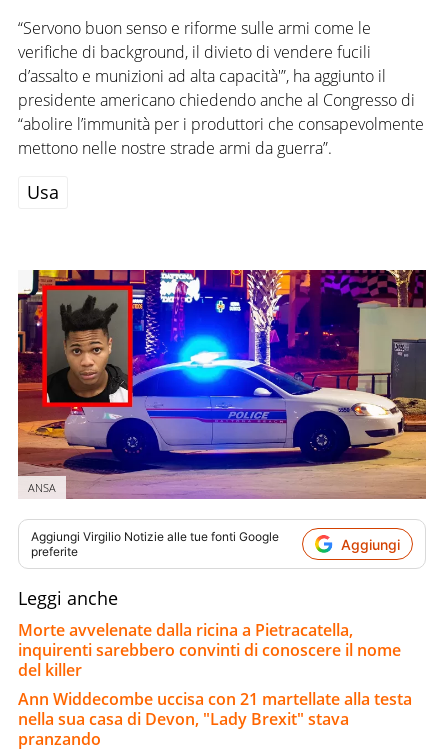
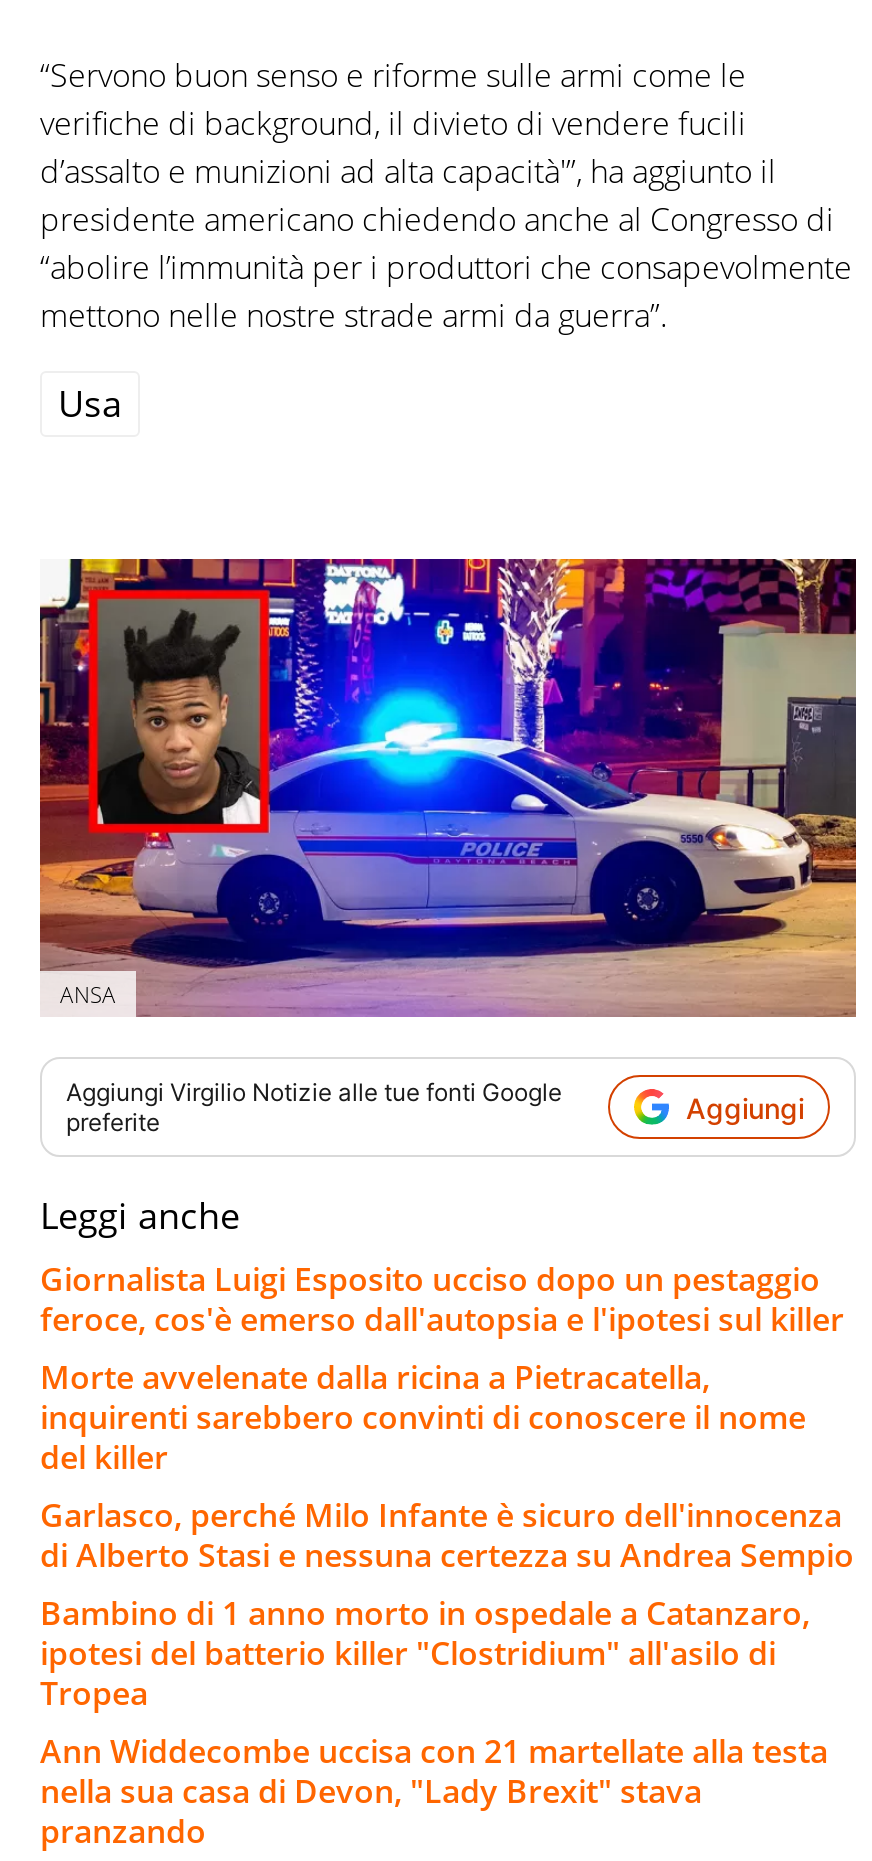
+ Giornalista Luigi Esposito ucciso dopo un pestaggio
+ feroce, cos'è emerso dall'autopsia e l'ipotesi sul killer

+ Garlasco, perché Milo Infante è sicuro dell'innocenza
+ di Alberto Stasi e nessuna certezza su Andrea Sempio
+ Bambino di 1 anno morto in ospedale a Catanzaro,
+ ipotesi del batterio killer "Clostridium" all'asilo di
+ Tropea
